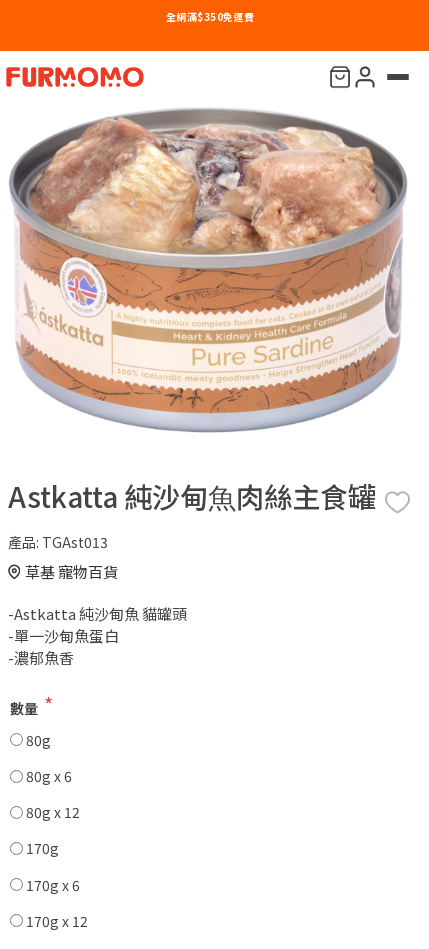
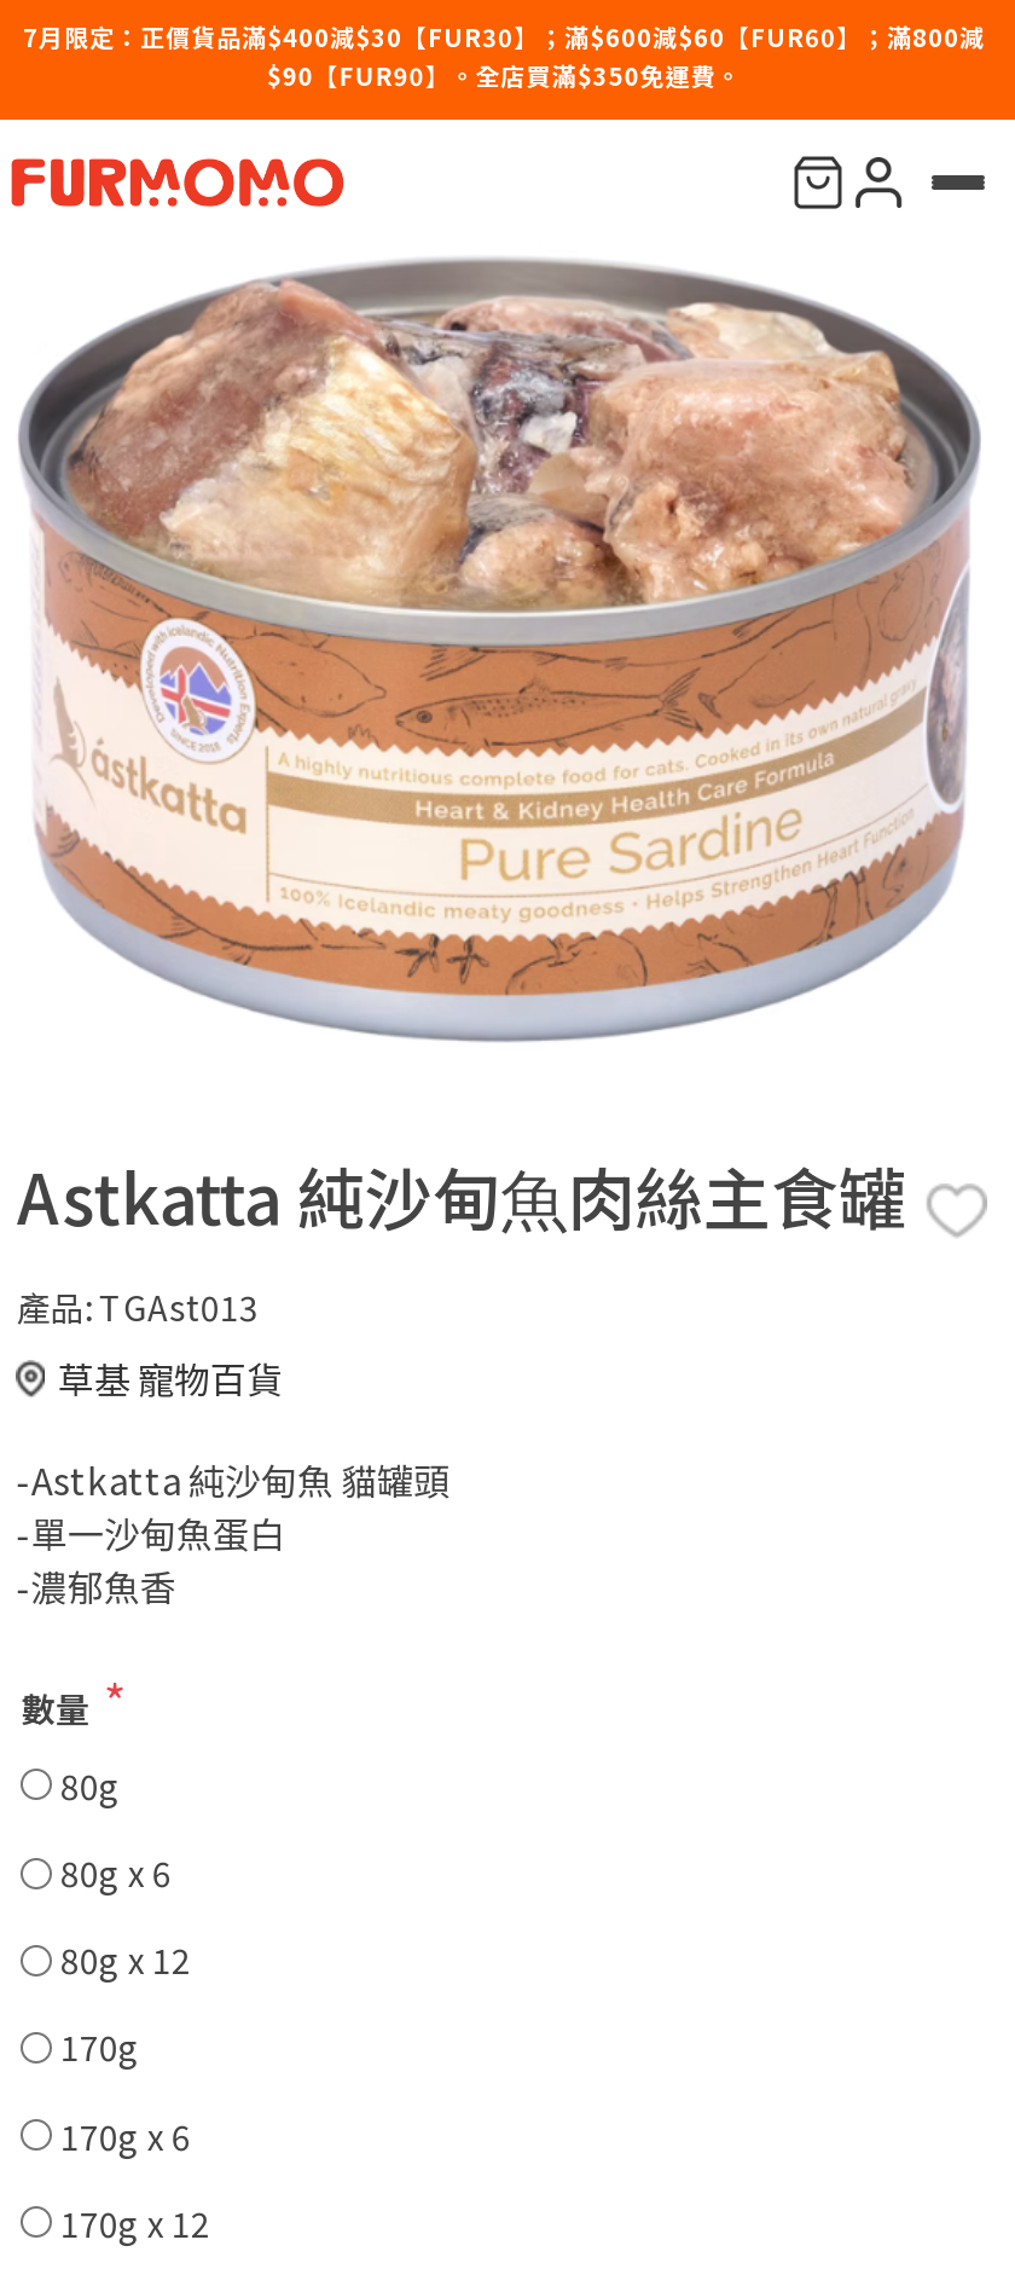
- 全網滿$350免運費
+ 7月限定：正價貨品滿$400減$30【FUR30】；滿$600減$60【FUR60】；滿800減
+ $90【FUR90】。全店買滿$350免運費。
